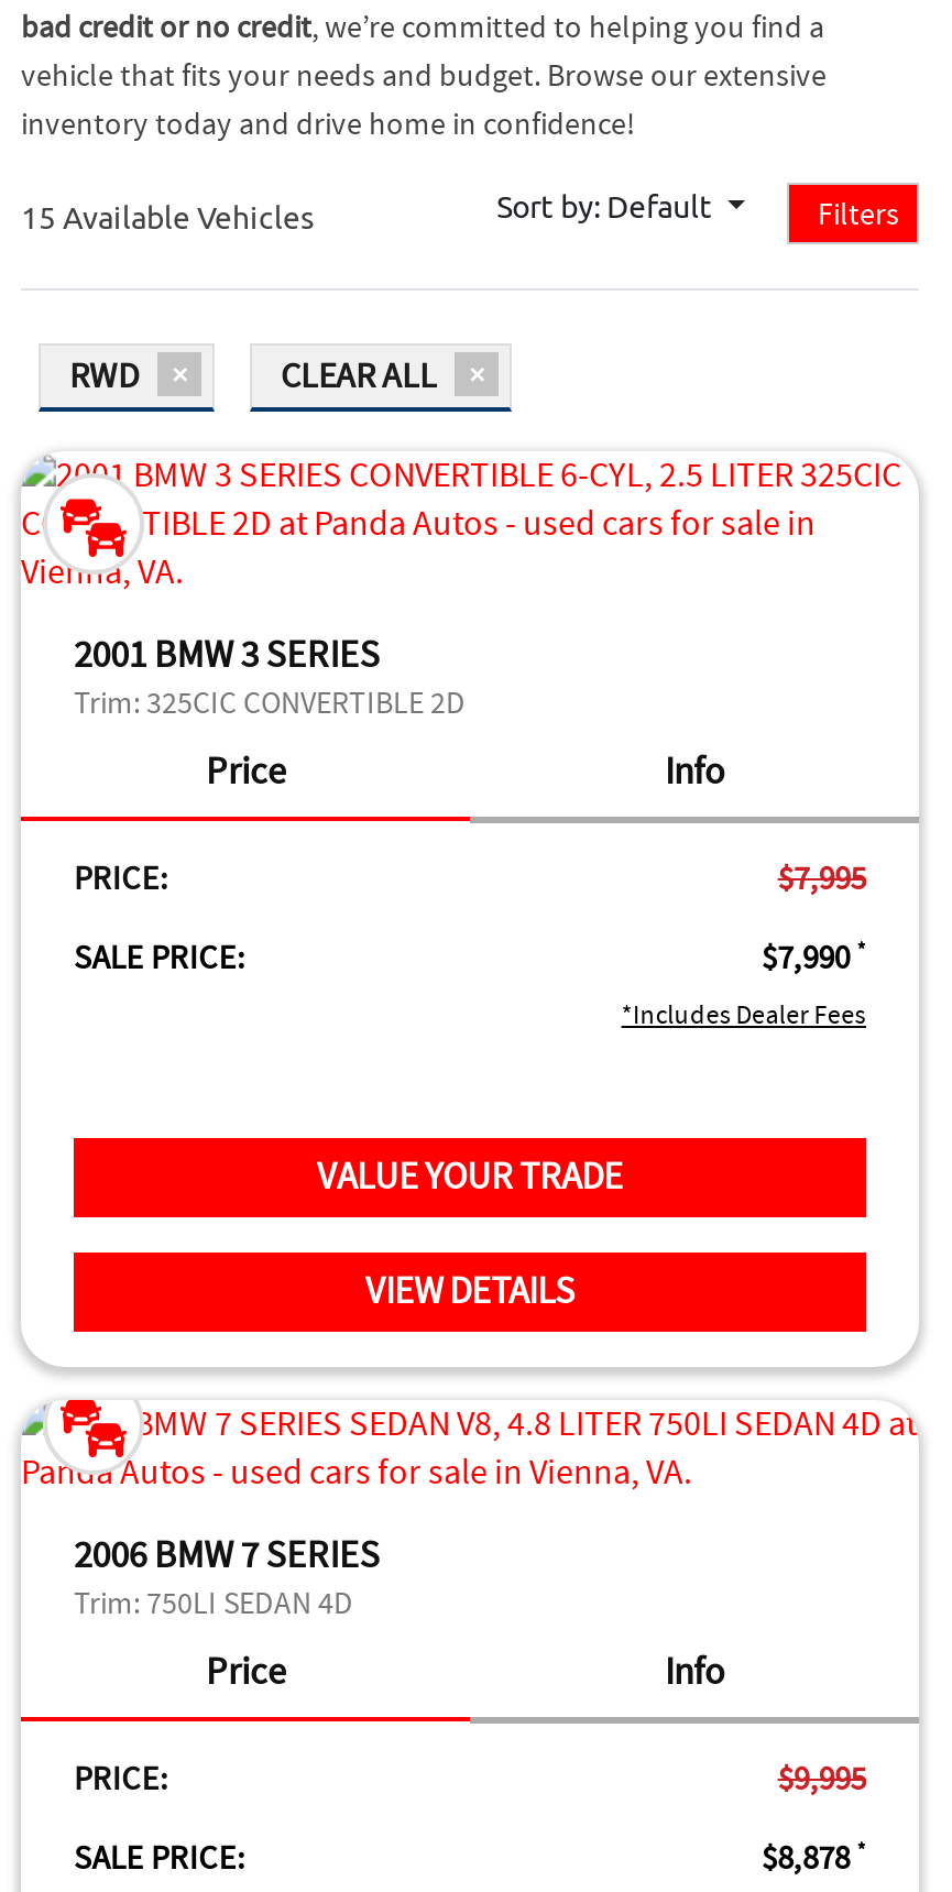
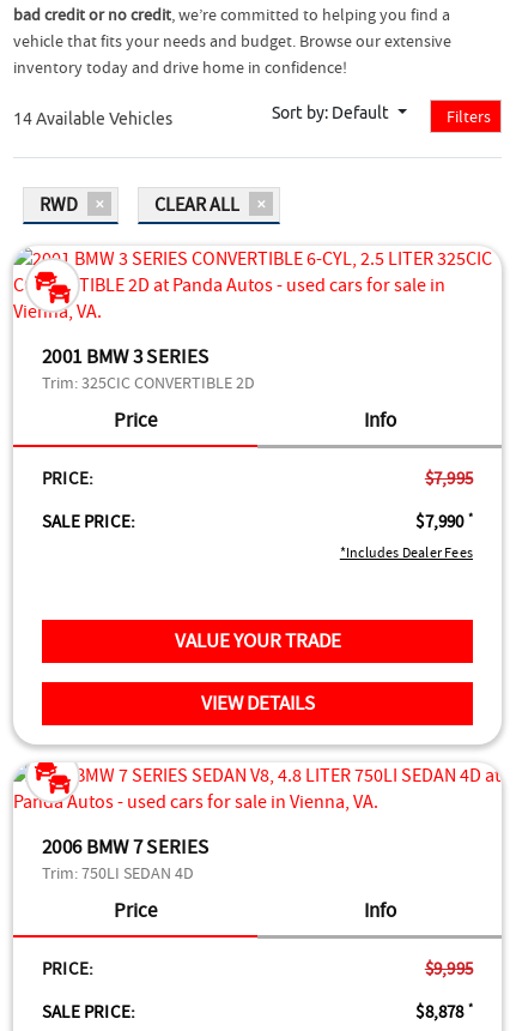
- 15 Available Vehicles
+ 14 Available Vehicles
